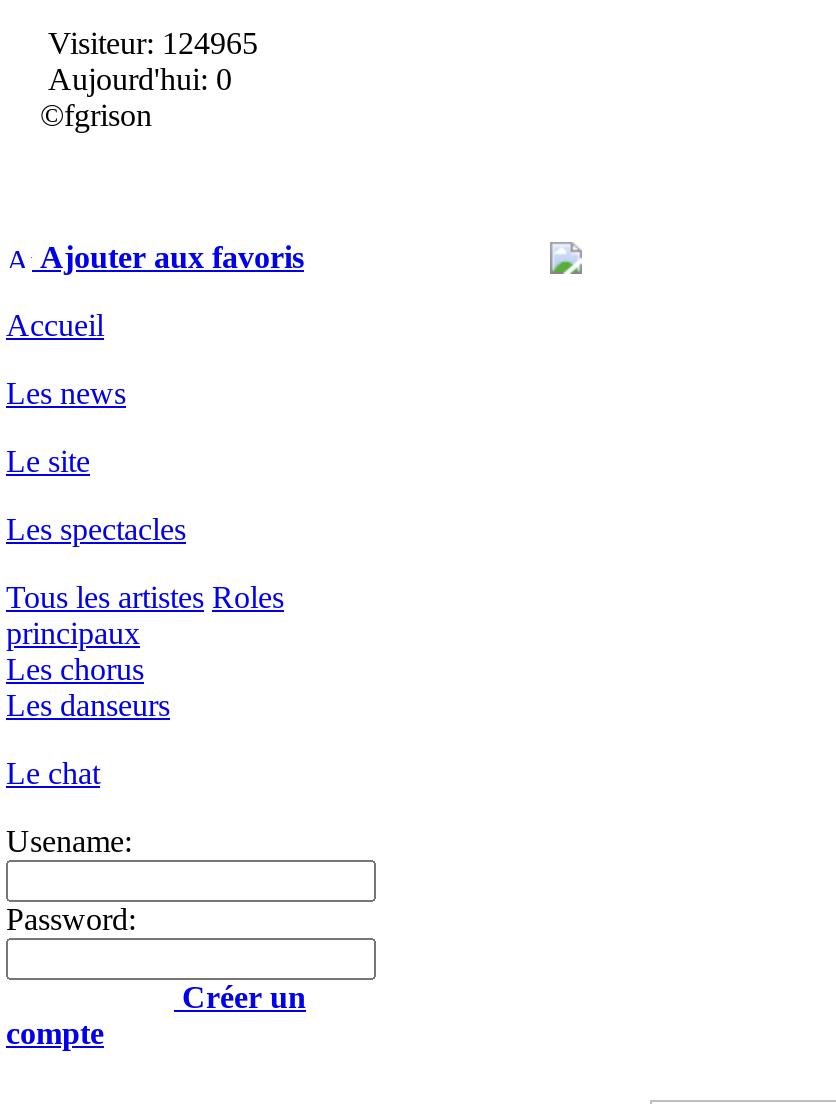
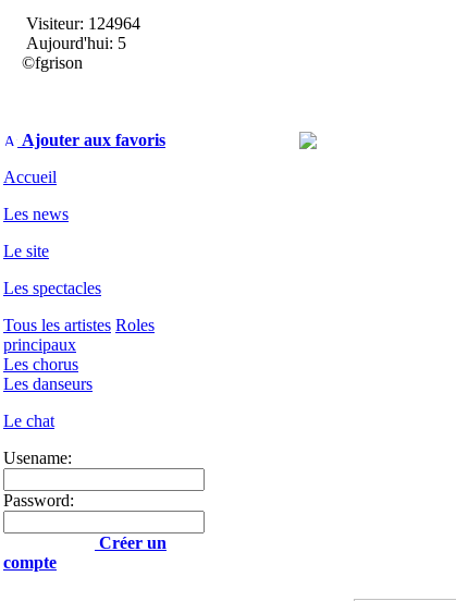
- Visiteur: 124965
+ Visiteur: 124964

- Aujourd'hui: 0
+ Aujourd'hui: 5
